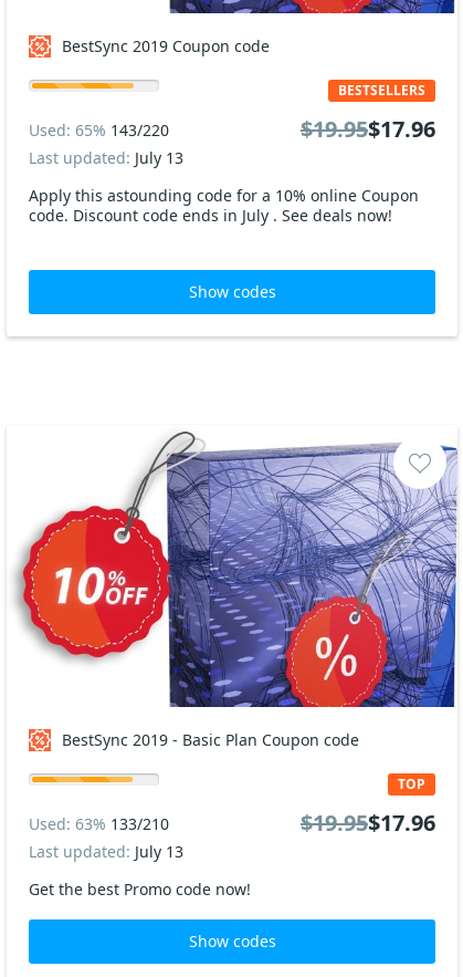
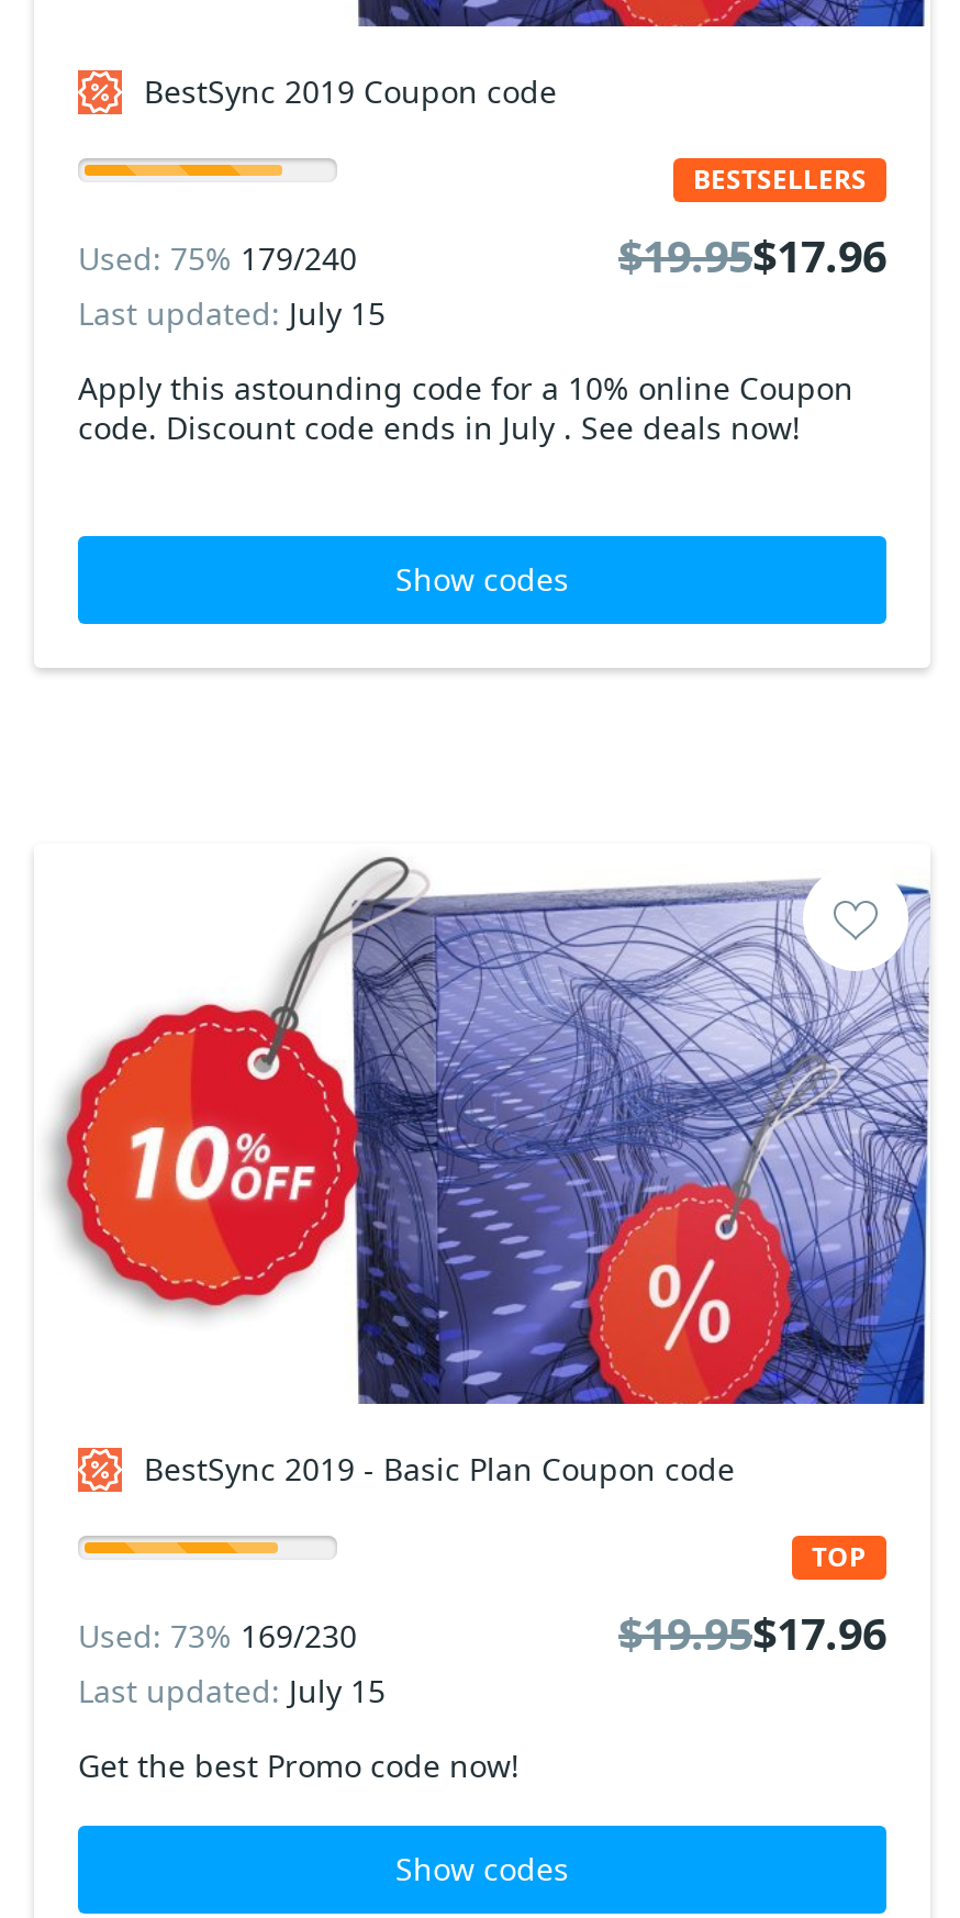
- Used: 65% 143/220
+ Used: 75% 179/240

- Last updated: July 13
+ Last updated: July 15

- Used: 63% 133/210
+ Used: 73% 169/230

- Last updated: July 13
+ Last updated: July 15
